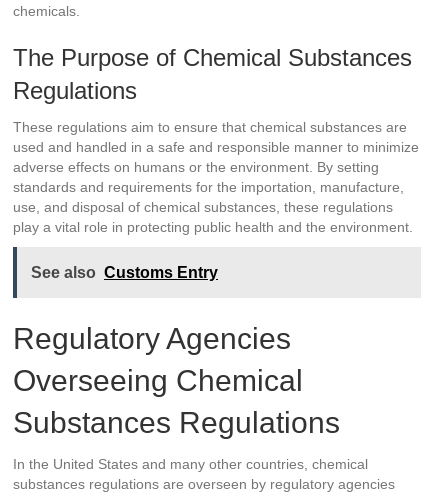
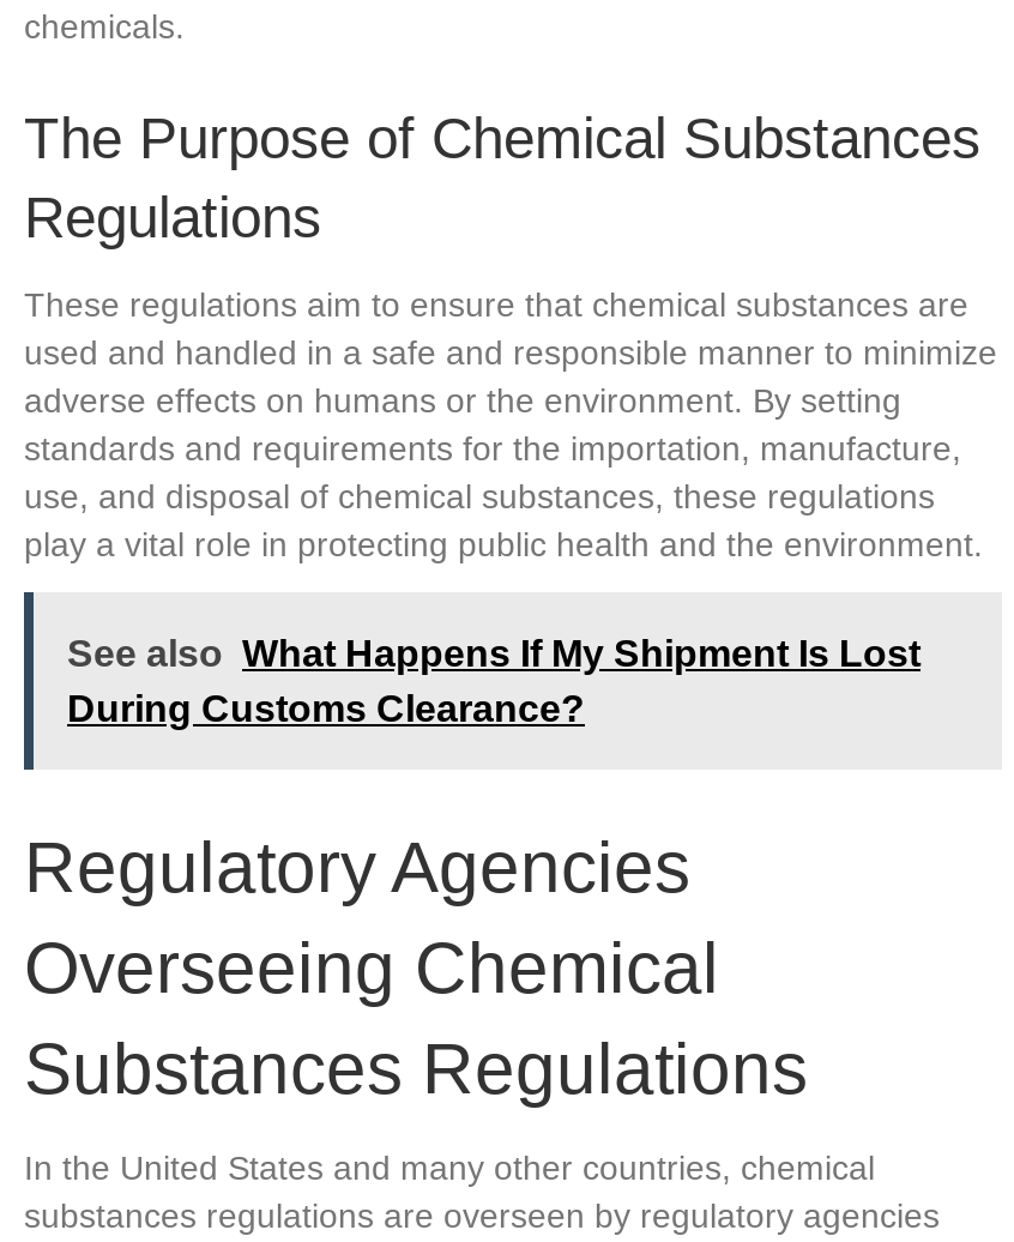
- See also Customs Entry
+ See also What Happens If My Shipment Is Lost
+ During Customs Clearance?
